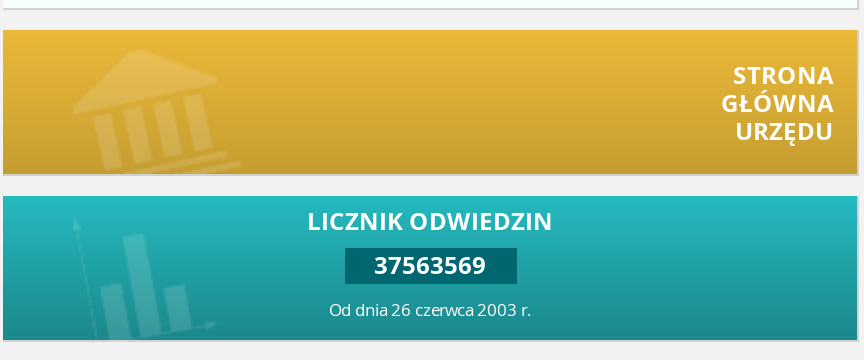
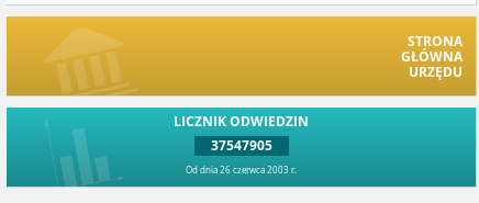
- 37563569
+ 37547905
